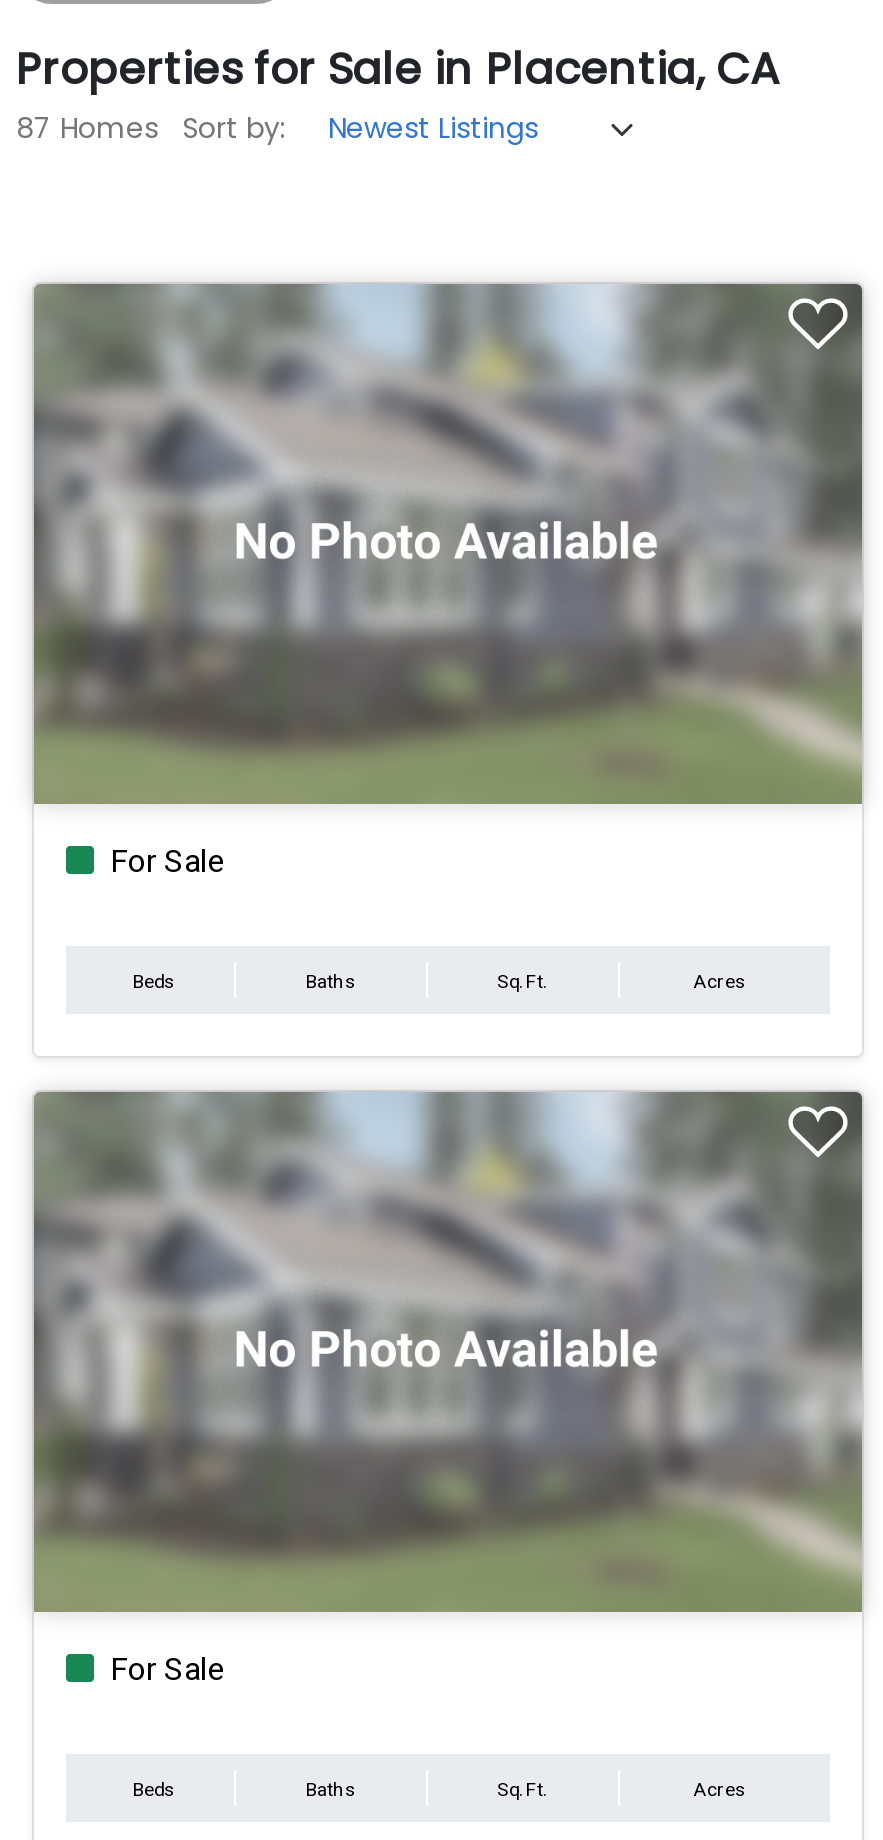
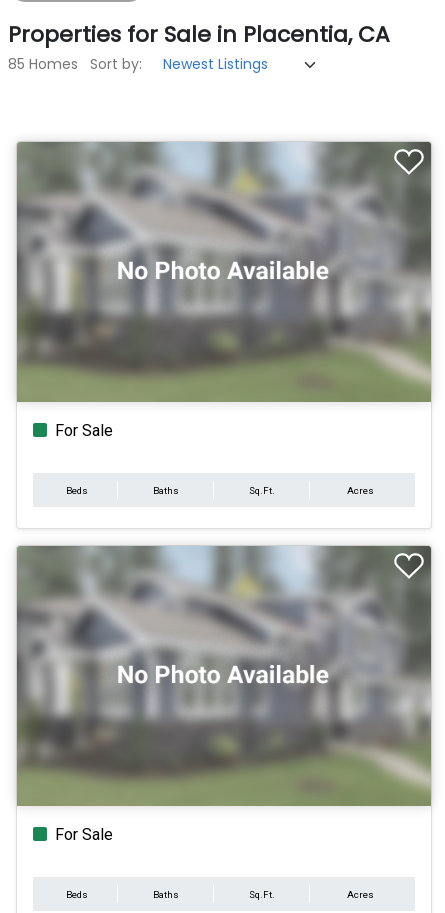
- 87 Homes Sort by:
+ 85 Homes Sort by:
